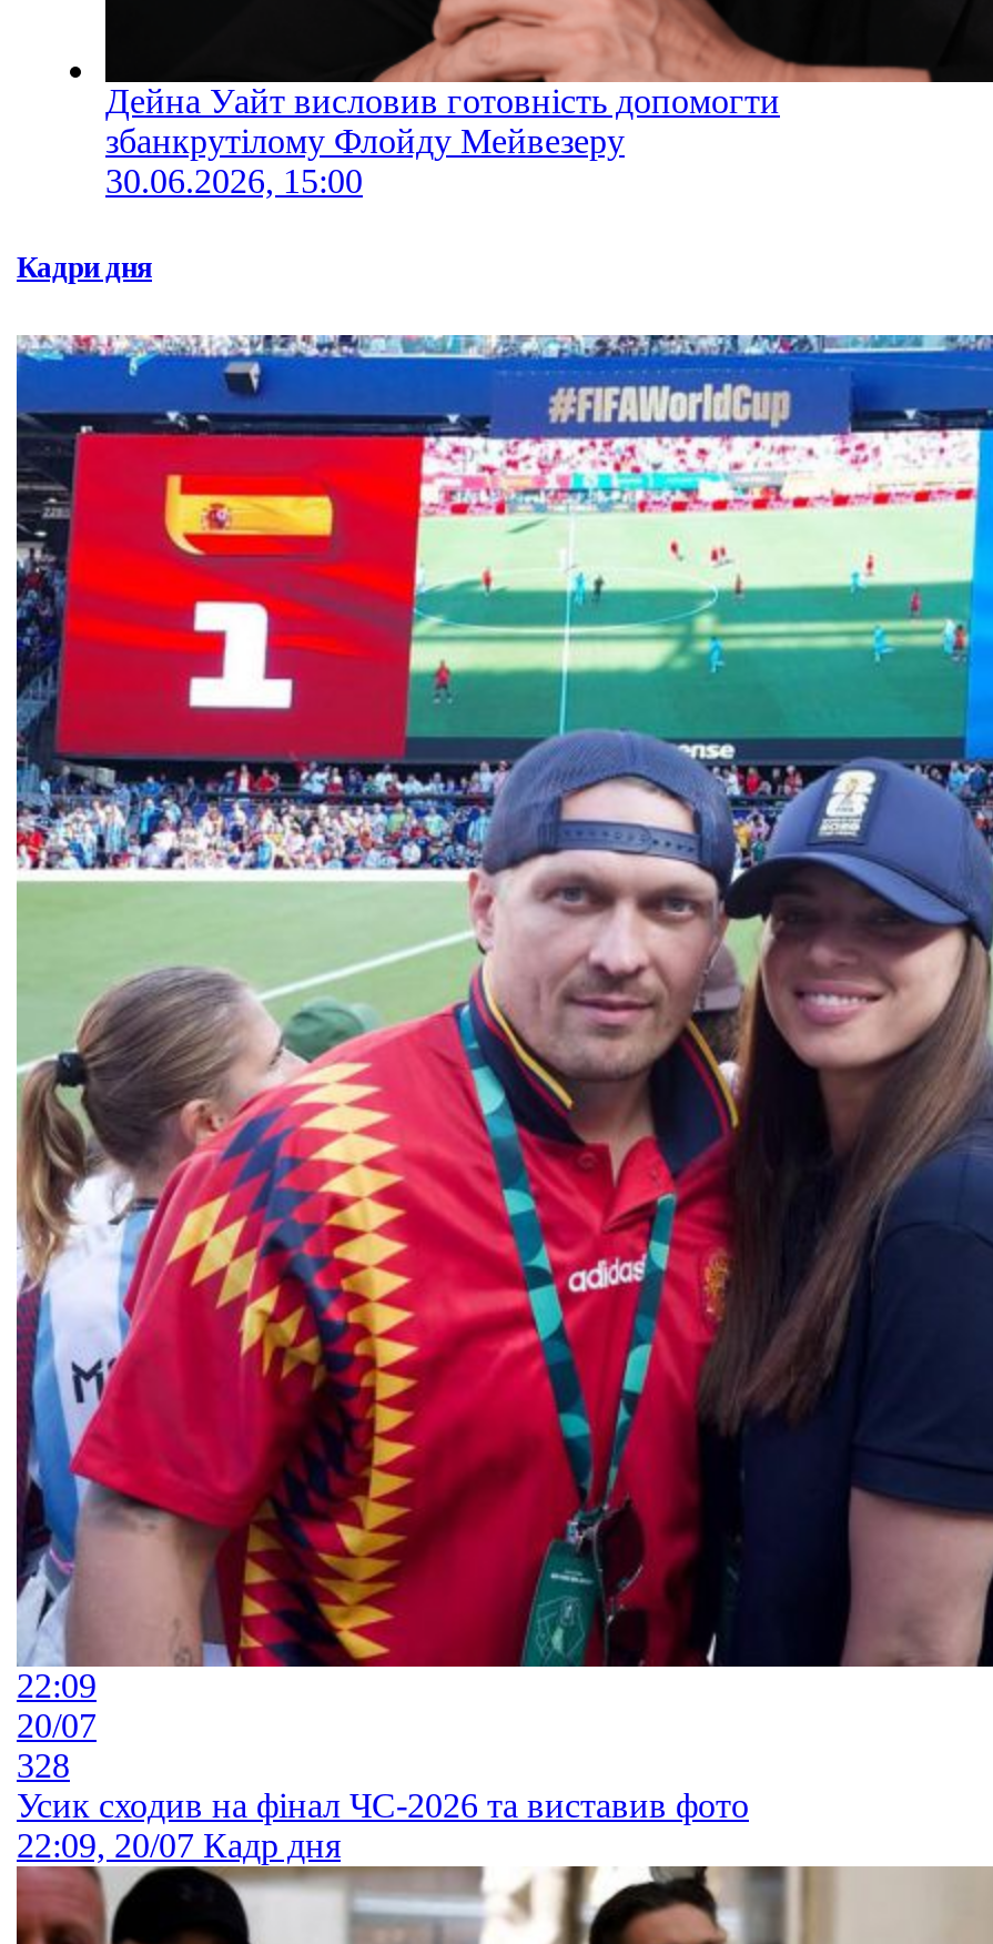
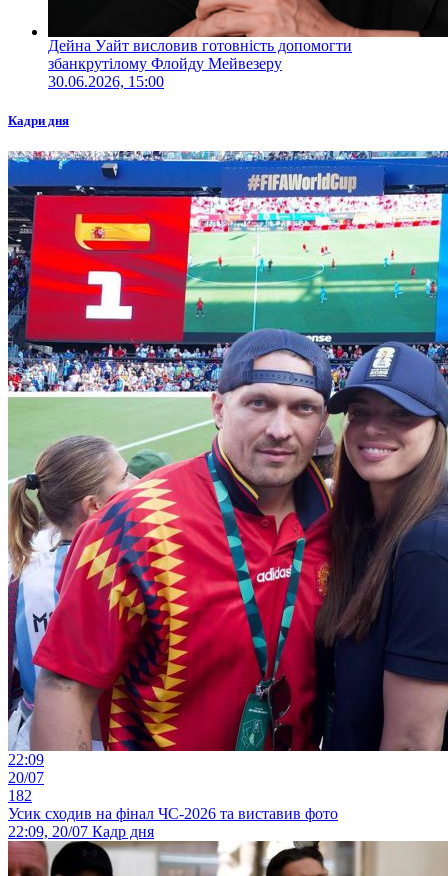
- 328
+ 182
